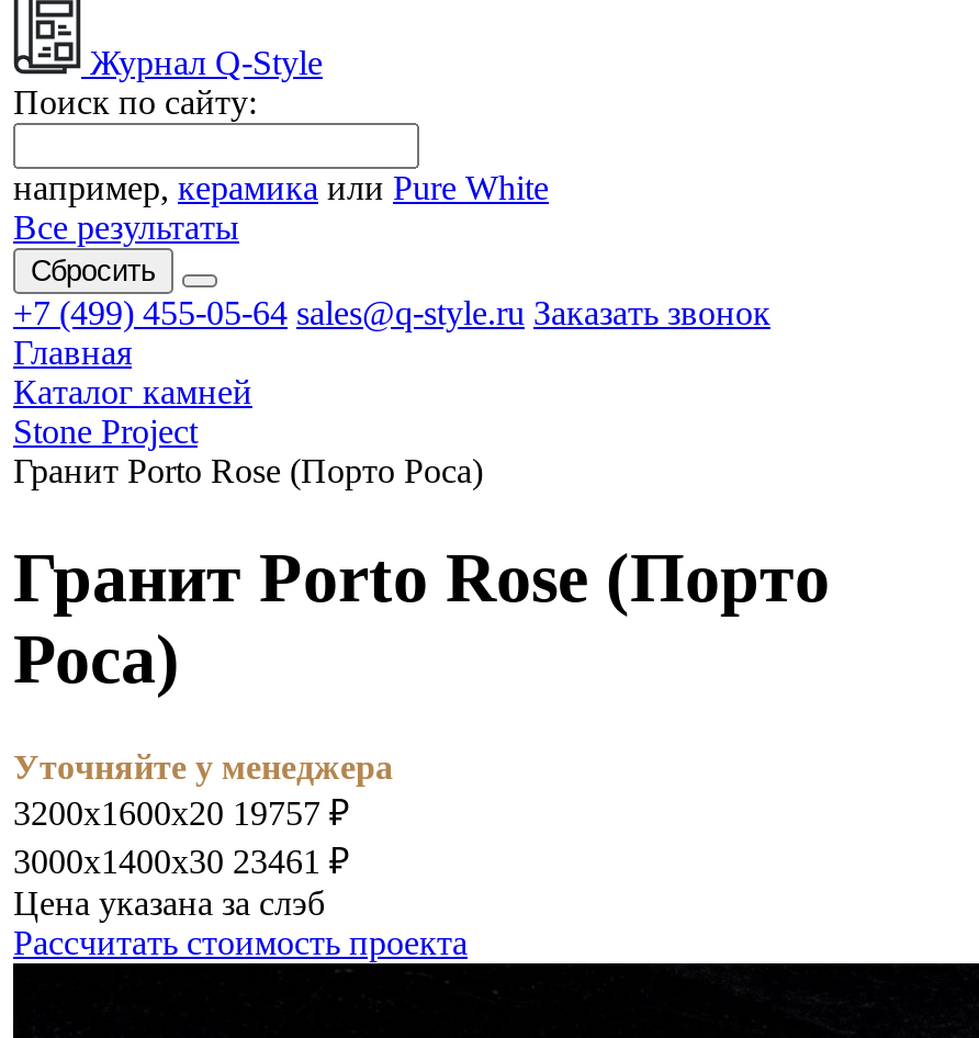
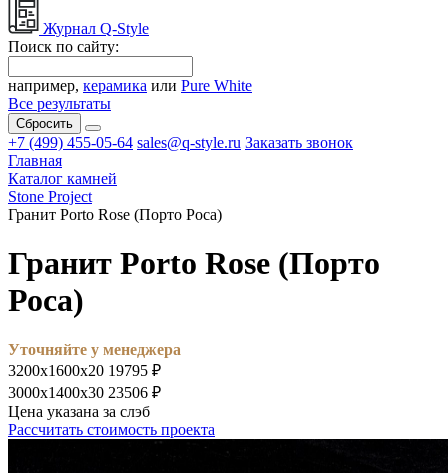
- 3200х1600х20 19757 ₽
+ 3200х1600х20 19795 ₽

- 3000х1400х30 23461 ₽
+ 3000х1400х30 23506 ₽
